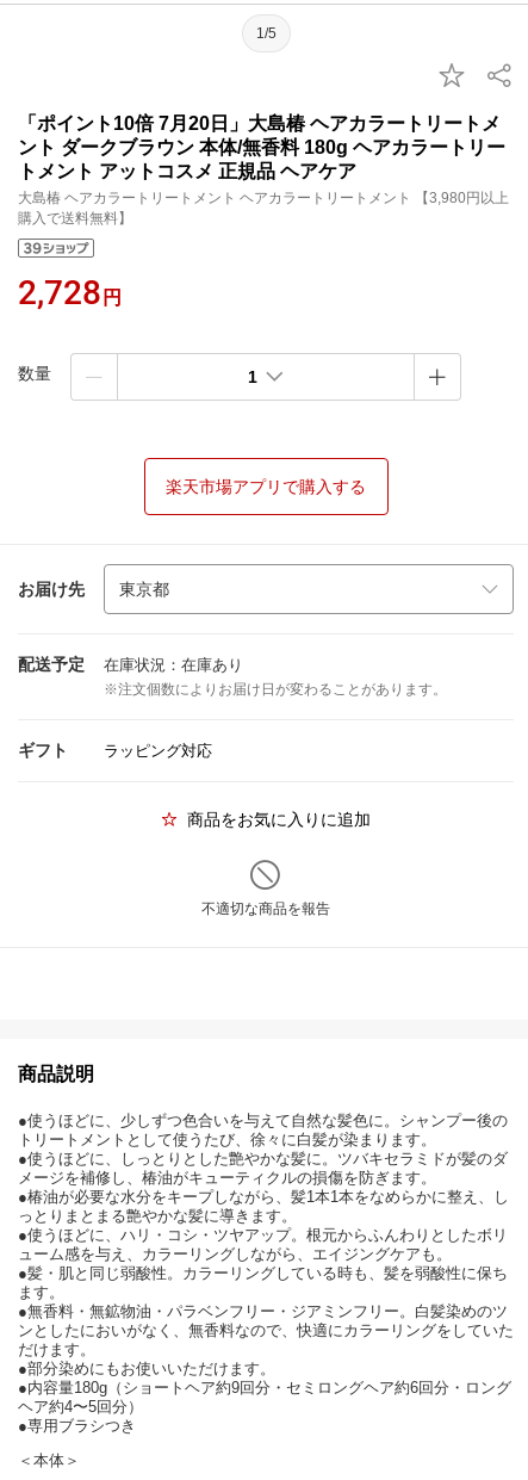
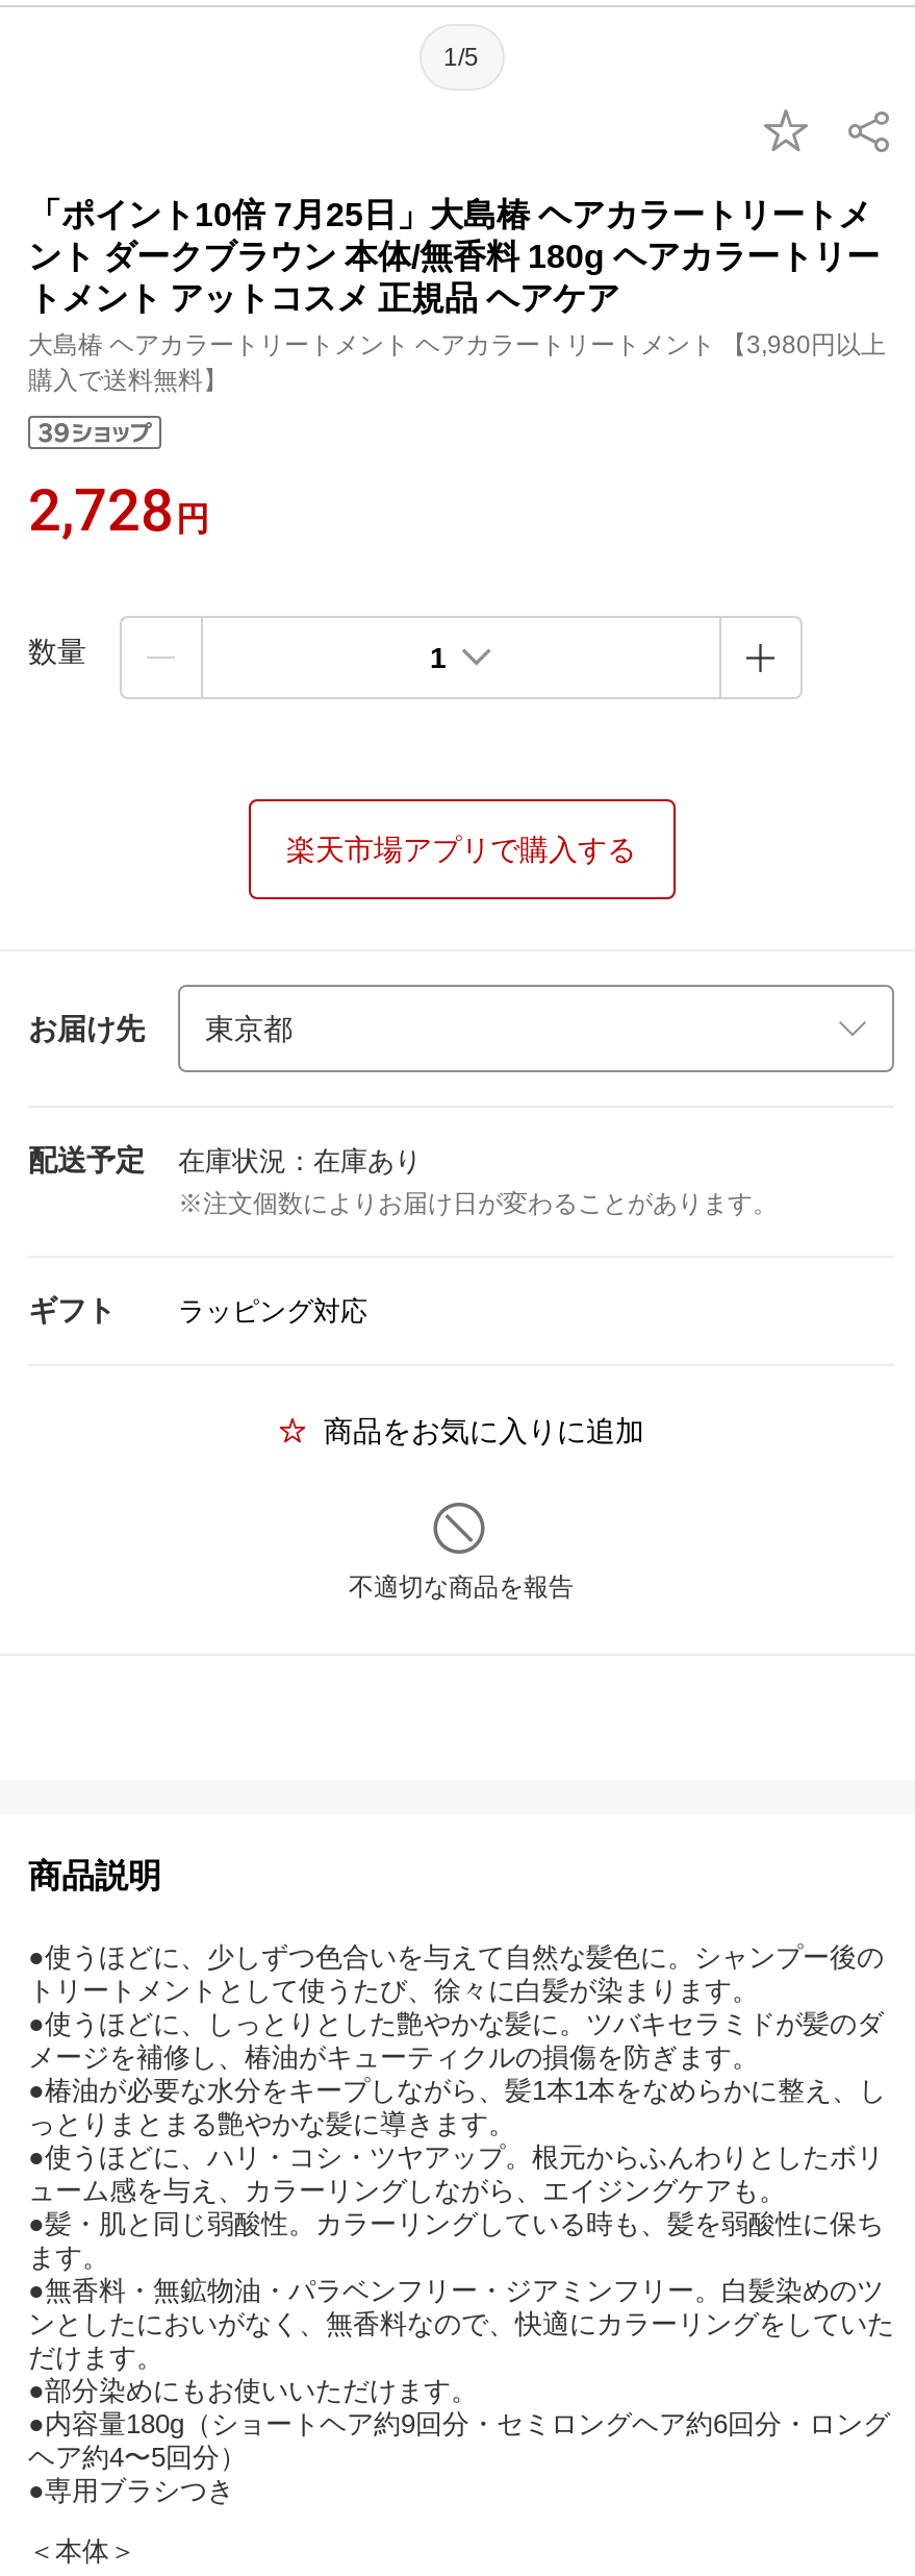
- 「ポイント10倍 7月20日」大島椿 ヘアカラートリートメ
+ 「ポイント10倍 7月25日」大島椿 ヘアカラートリートメ
